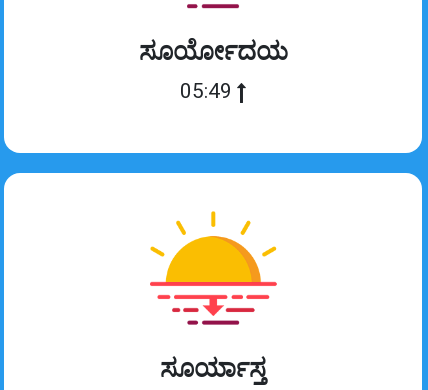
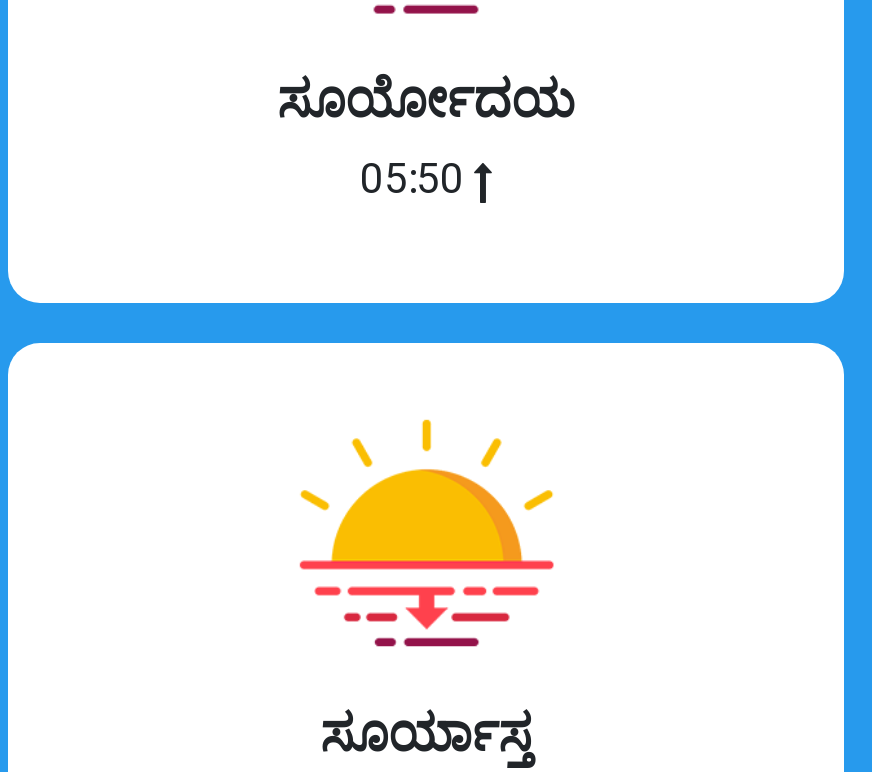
- 05:49
+ 05:50
